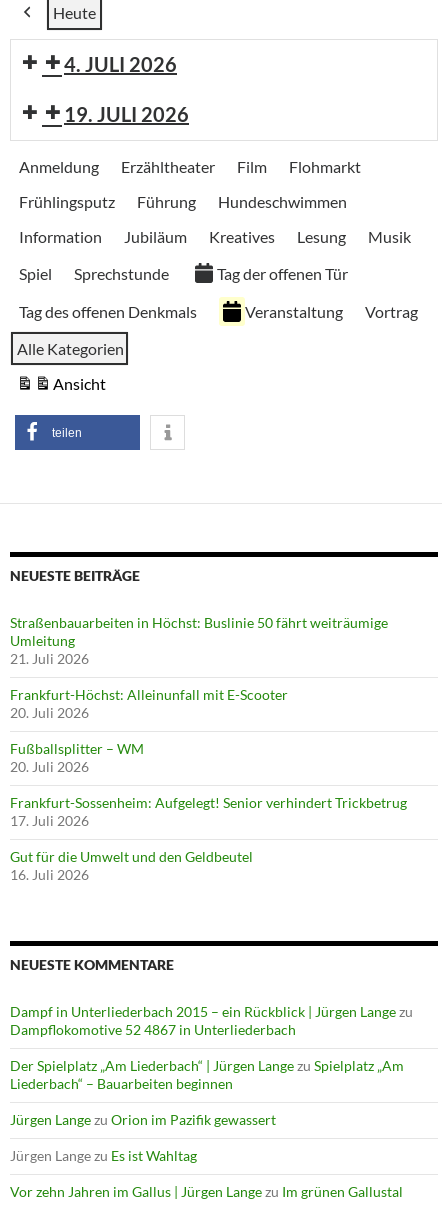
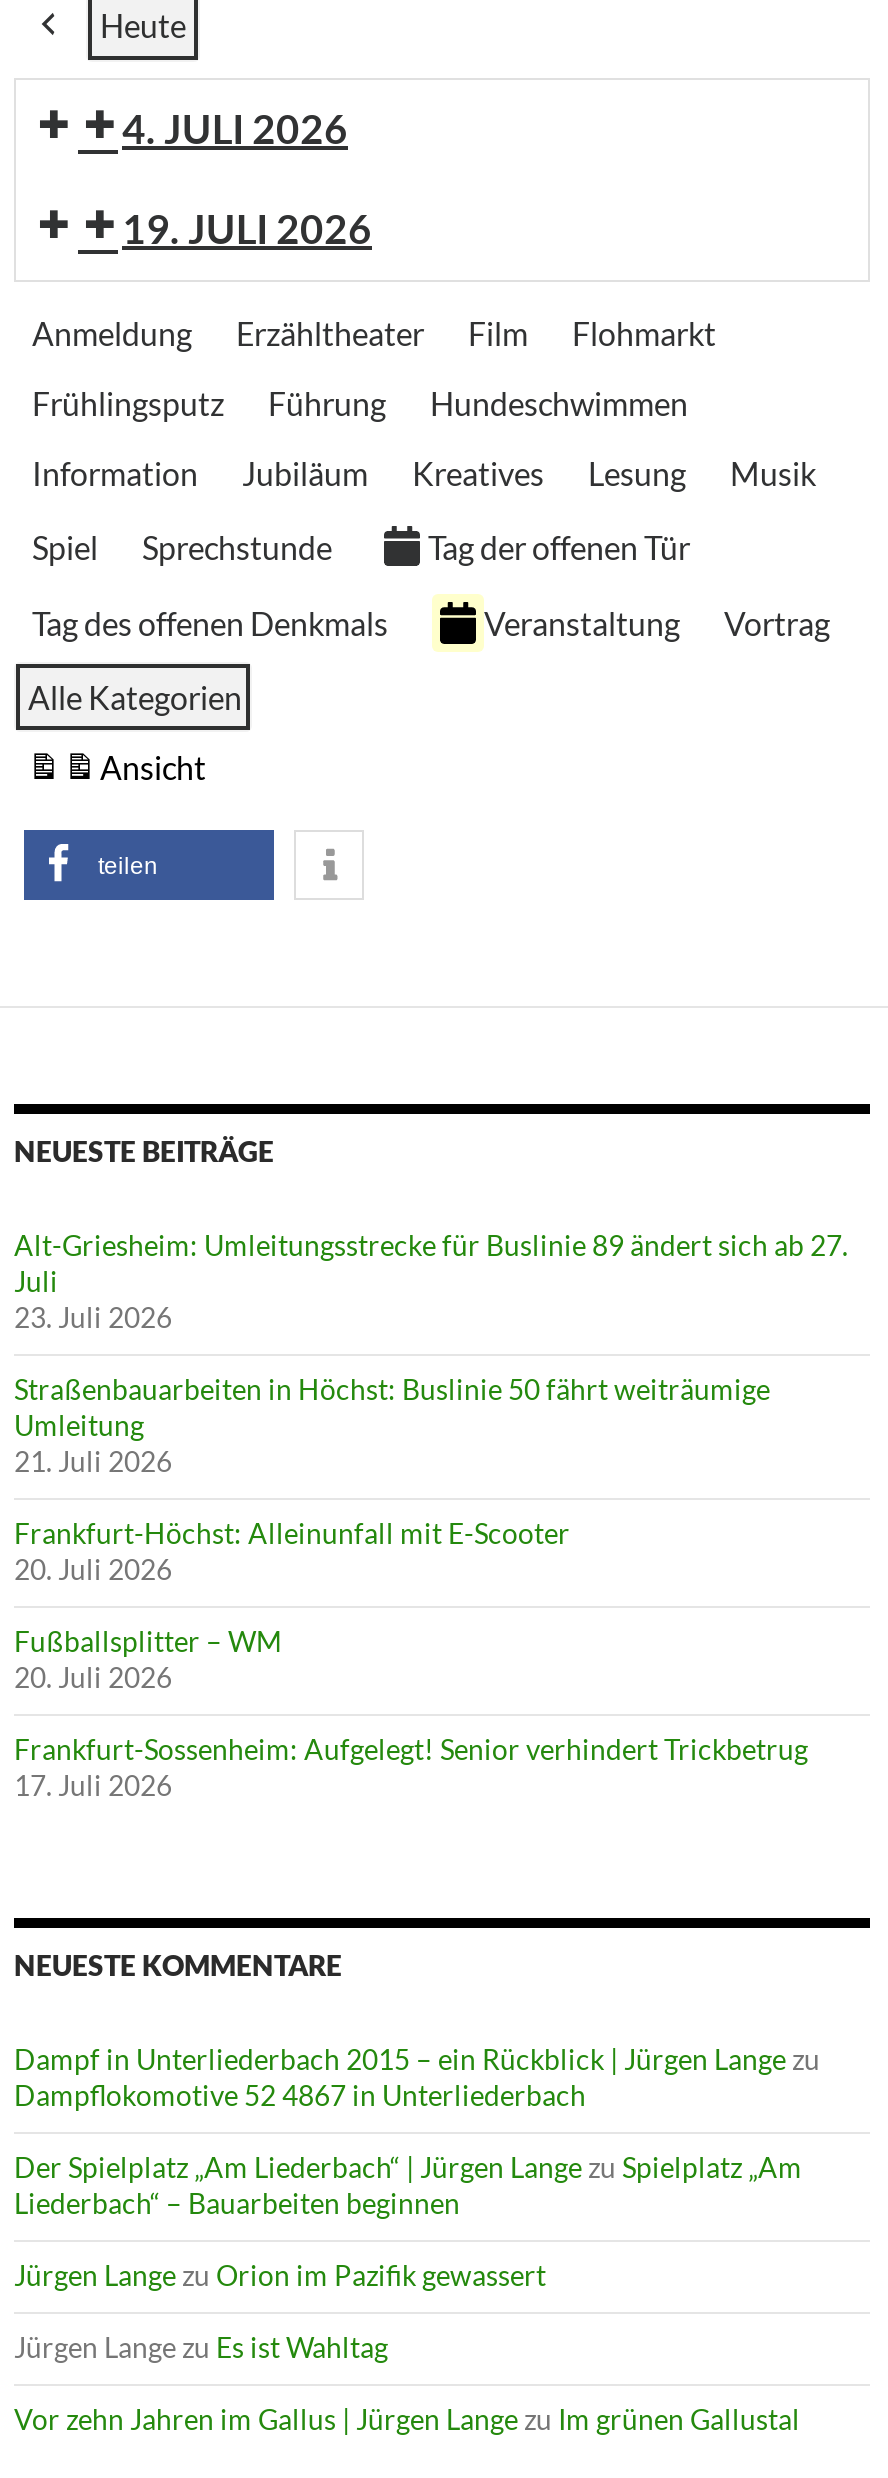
+ Alt-Griesheim: Umleitungsstrecke für Buslinie 89 ändert sich ab 27.
+ Juli
+ 23. Juli 2026

moved down: Straßenbauarbeiten in Höchst: Buslinie 50 fährt weiträumige | Umleitung | 21. Juli 2026 | ... | Frankfurt-Sossenheim: Aufgelegt! Senior verhindert Trickbetrug | 17. Juli 2026

- Gut für die Umwelt und den Geldbeutel
- 16. Juli 2026
